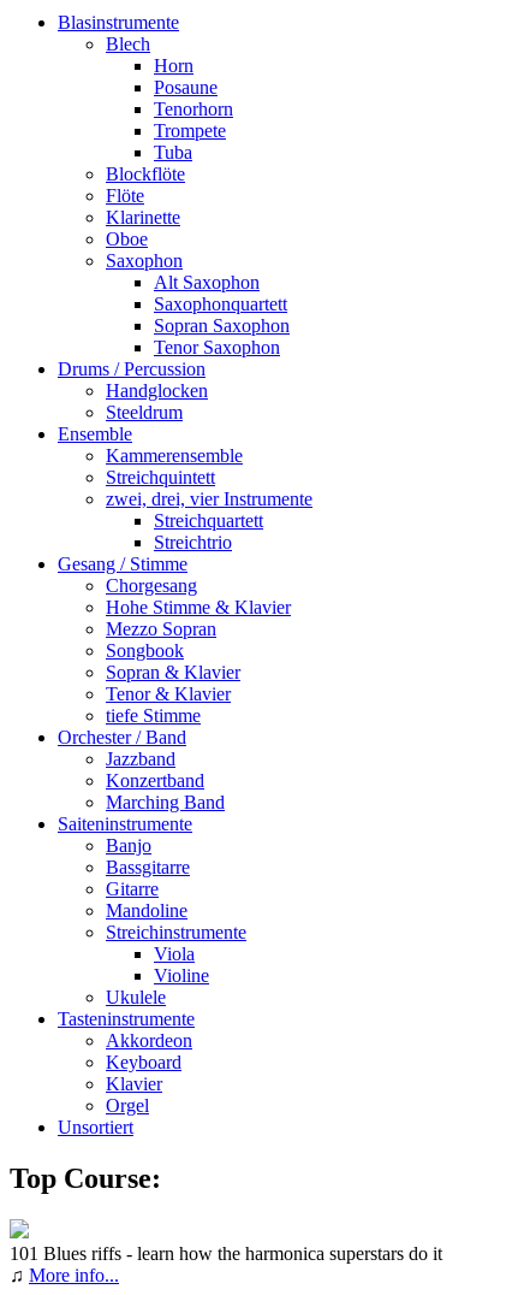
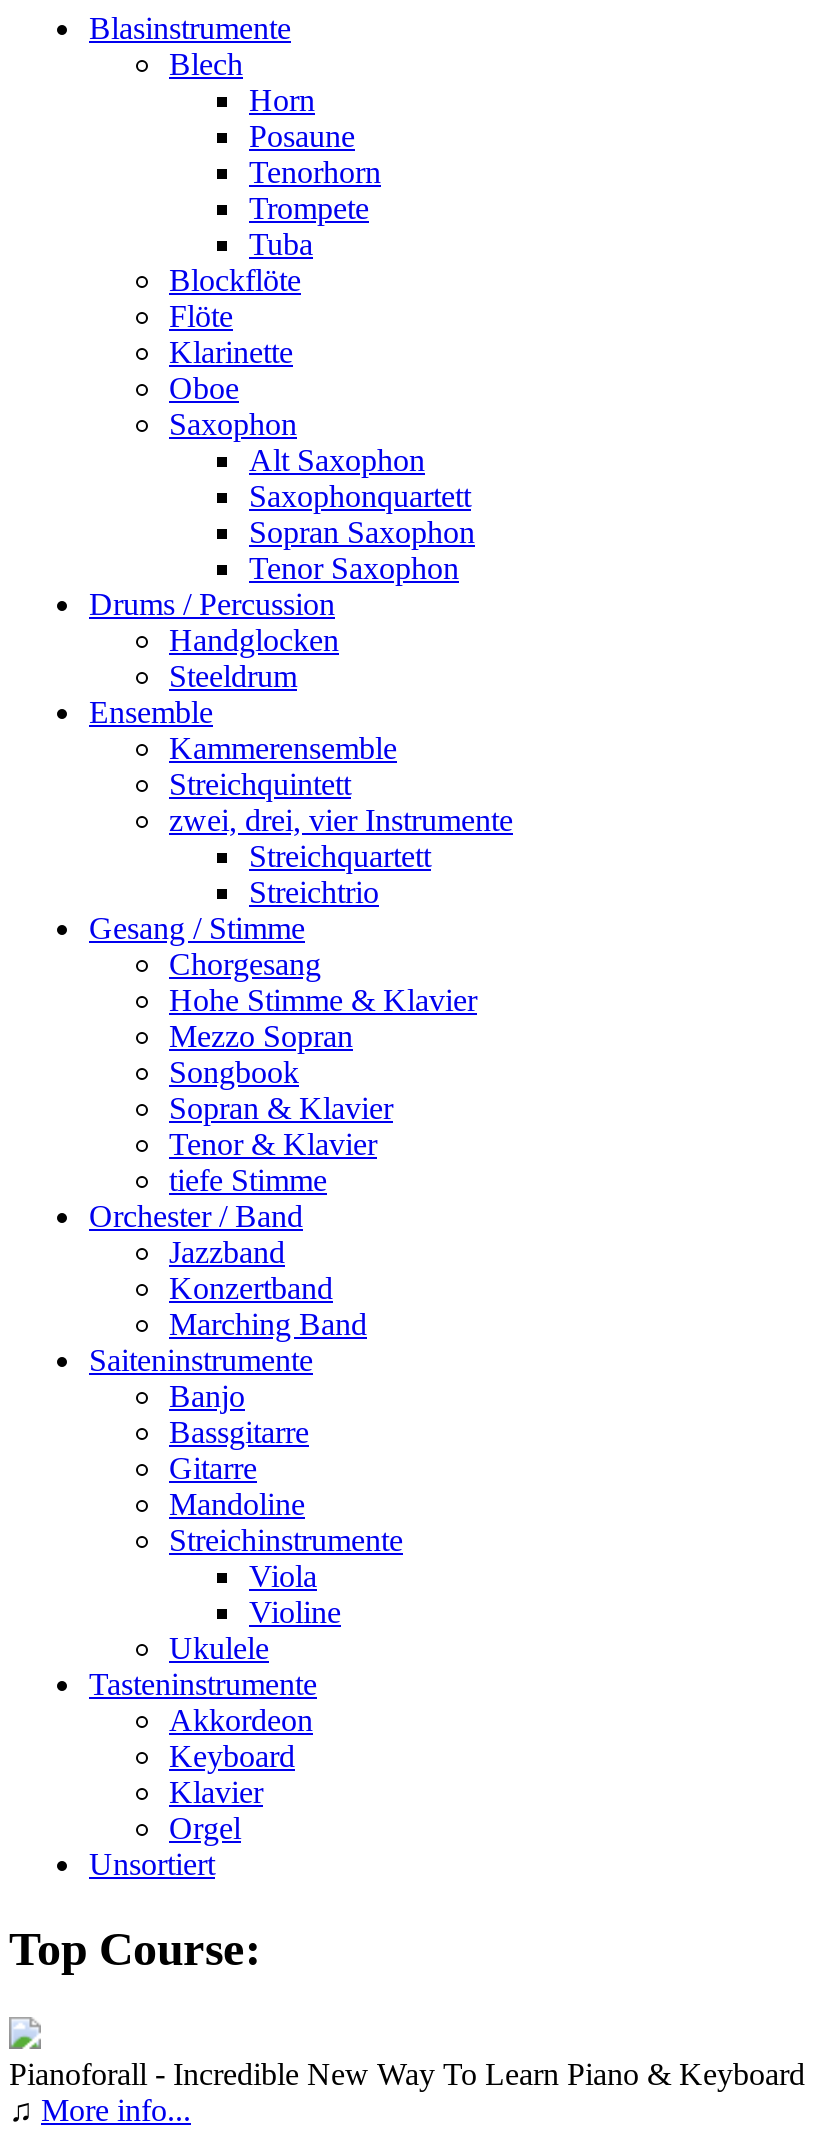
- 101 Blues riffs - learn how the harmonica superstars do it
+ Pianoforall - Incredible New Way To Learn Piano & Keyboard
